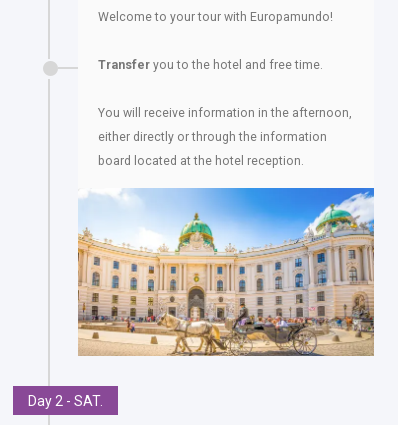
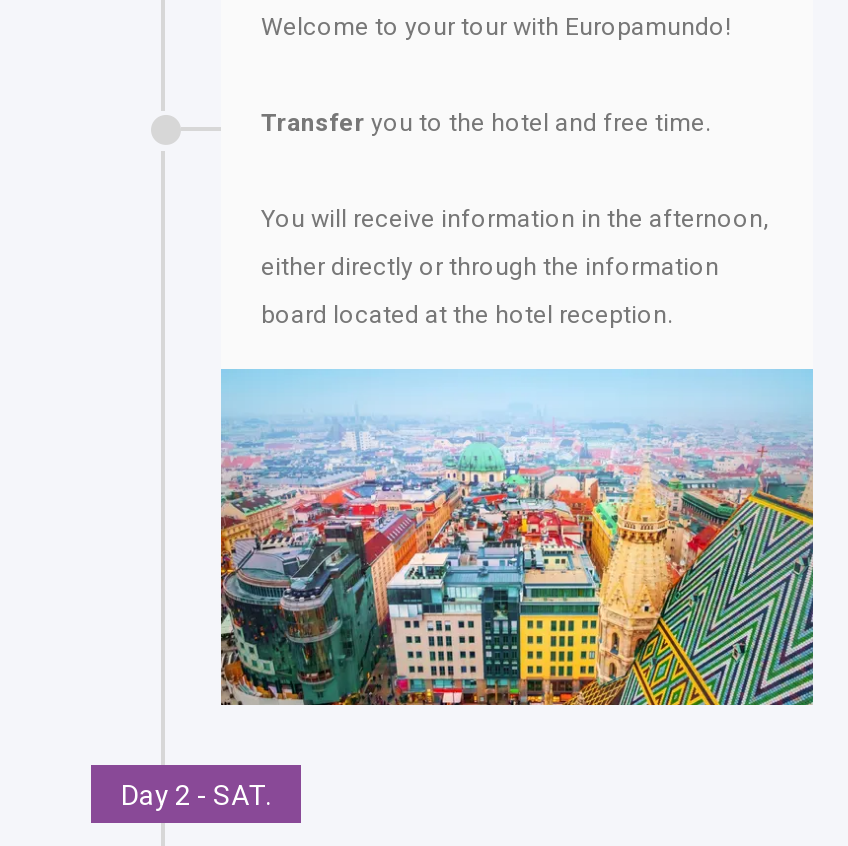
- [image]
+ [image]
